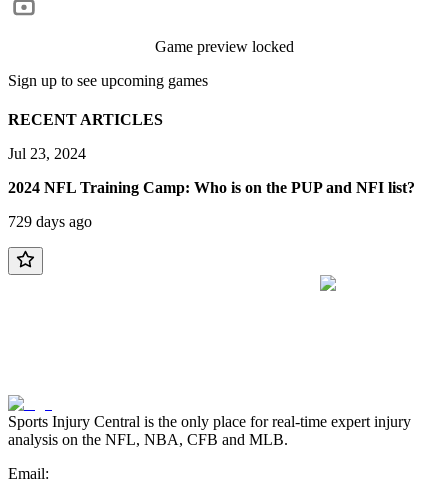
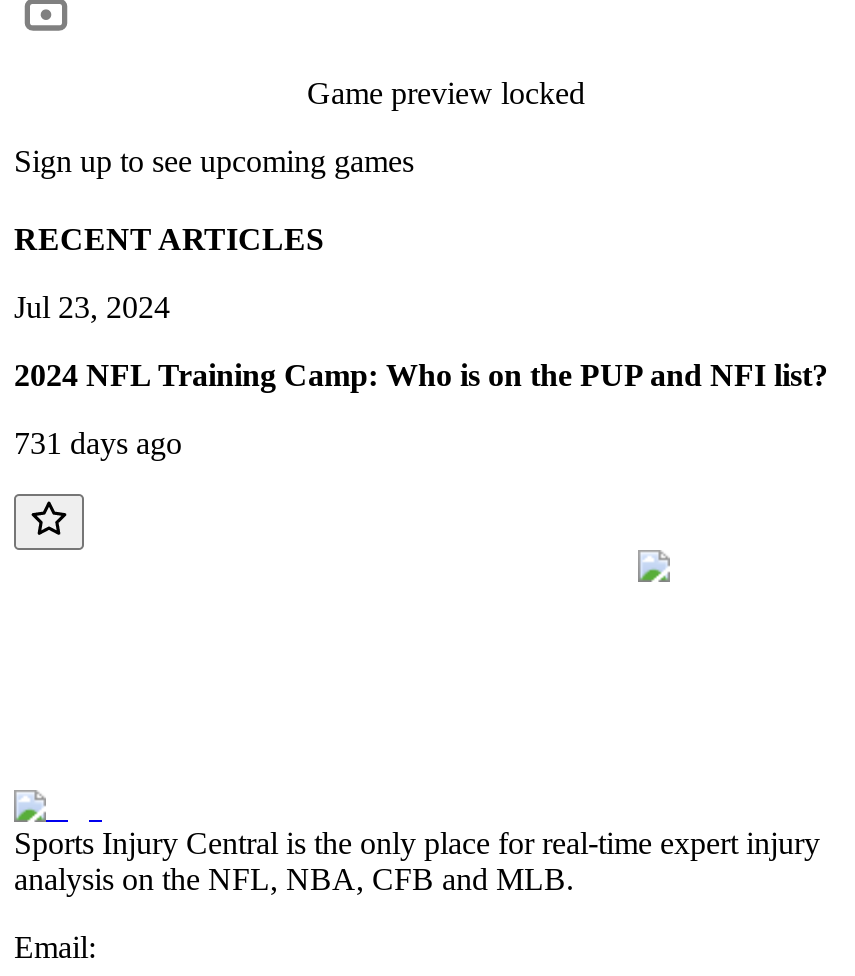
- 729 days ago
+ 731 days ago
